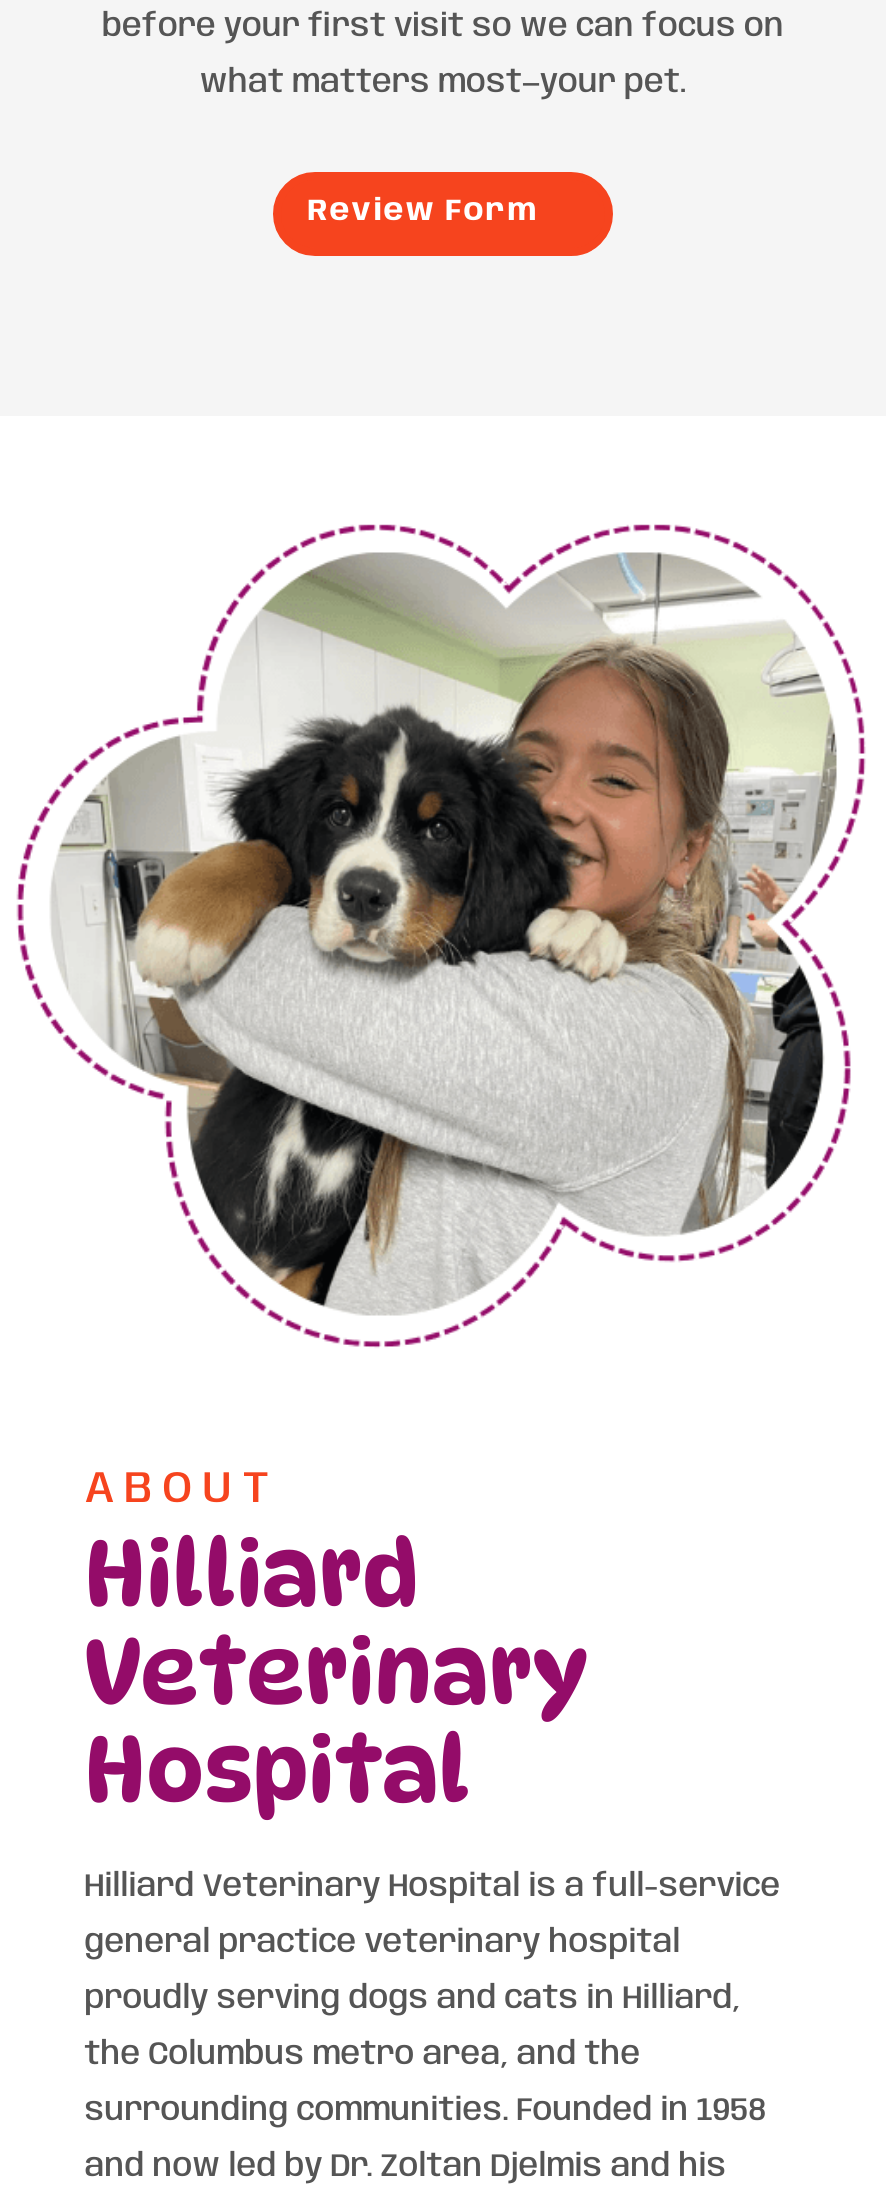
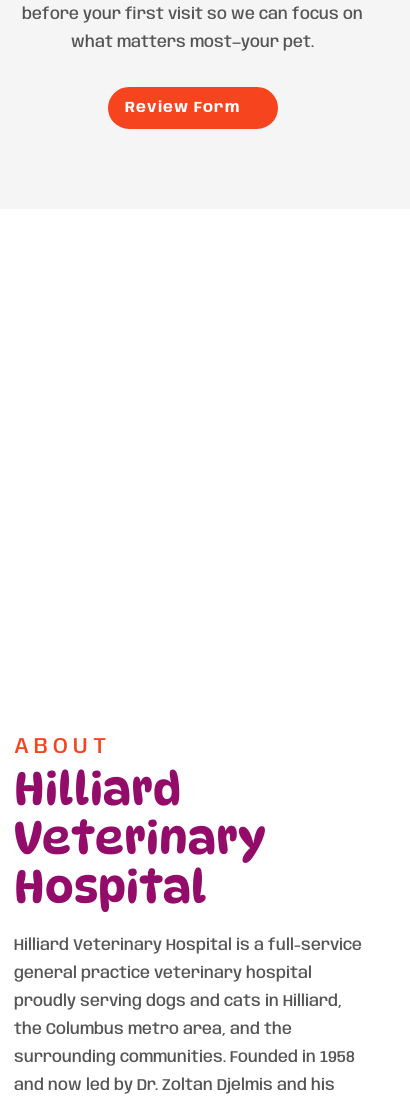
- [image]
